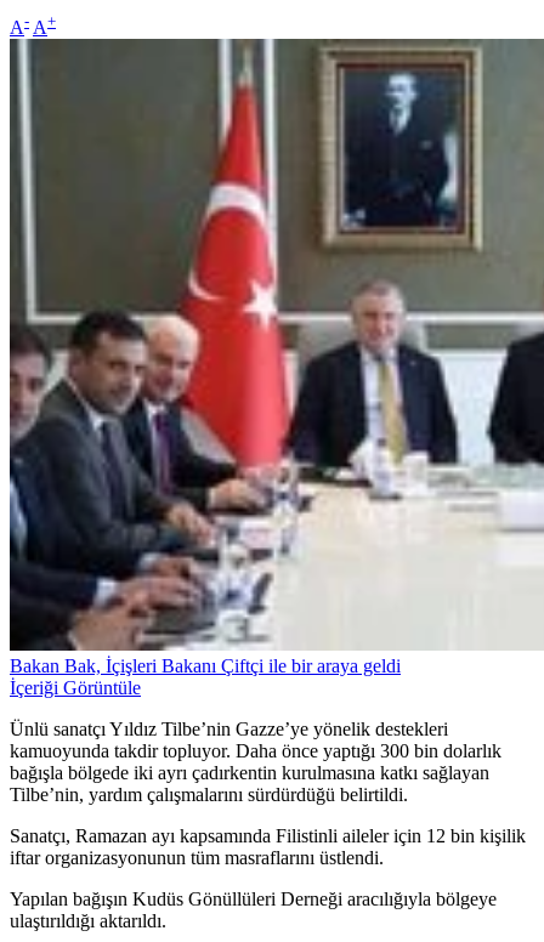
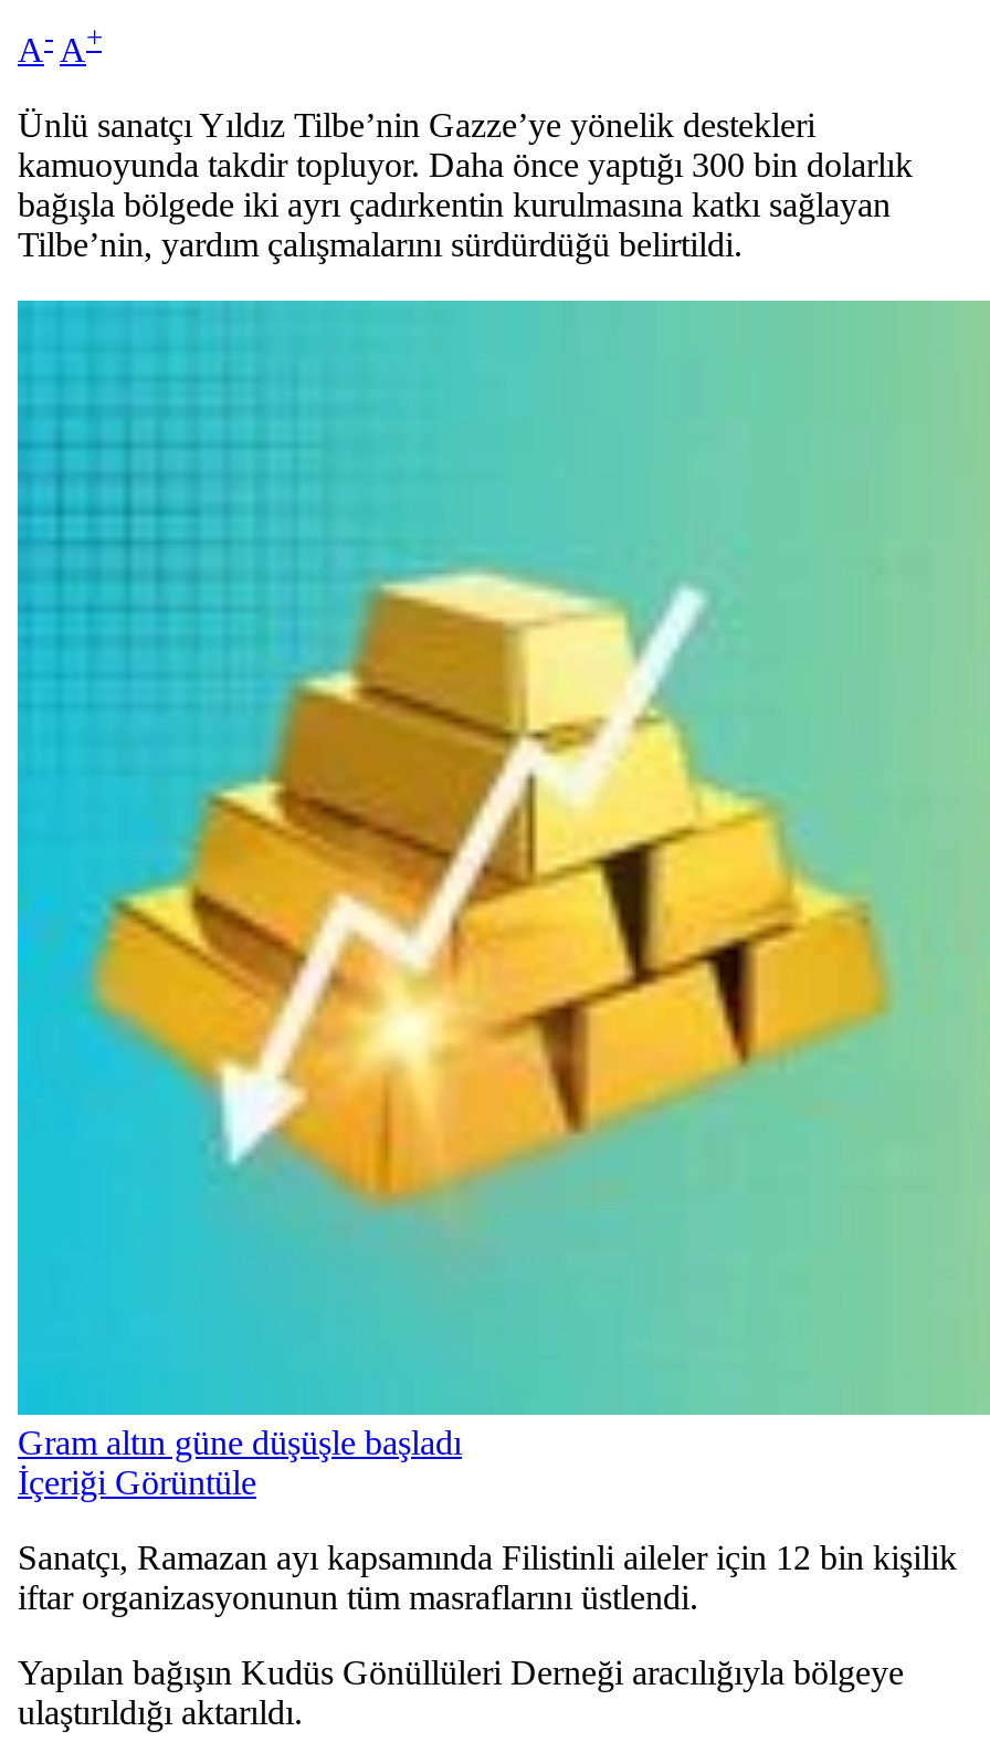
- [image]
+ [image]

- Bakan Bak, İçişleri Bakanı Çiftçi ile bir araya geldi

moved down: İçeriği Görüntüle

moved up: Ünlü sanatçı Yıldız Tilbe’nin Gazze’ye yönelik destekleri | kamuoyunda takdir topluyor. Daha önce yaptığı 300 bin dolarlık | bağışla bölgede iki ayrı çadırkentin kurulmasına katkı sağlayan | Tilbe’nin, yardım çalışmalarını sürdürdüğü belirtildi.

+ Gram altın güne düşüşle başladı
